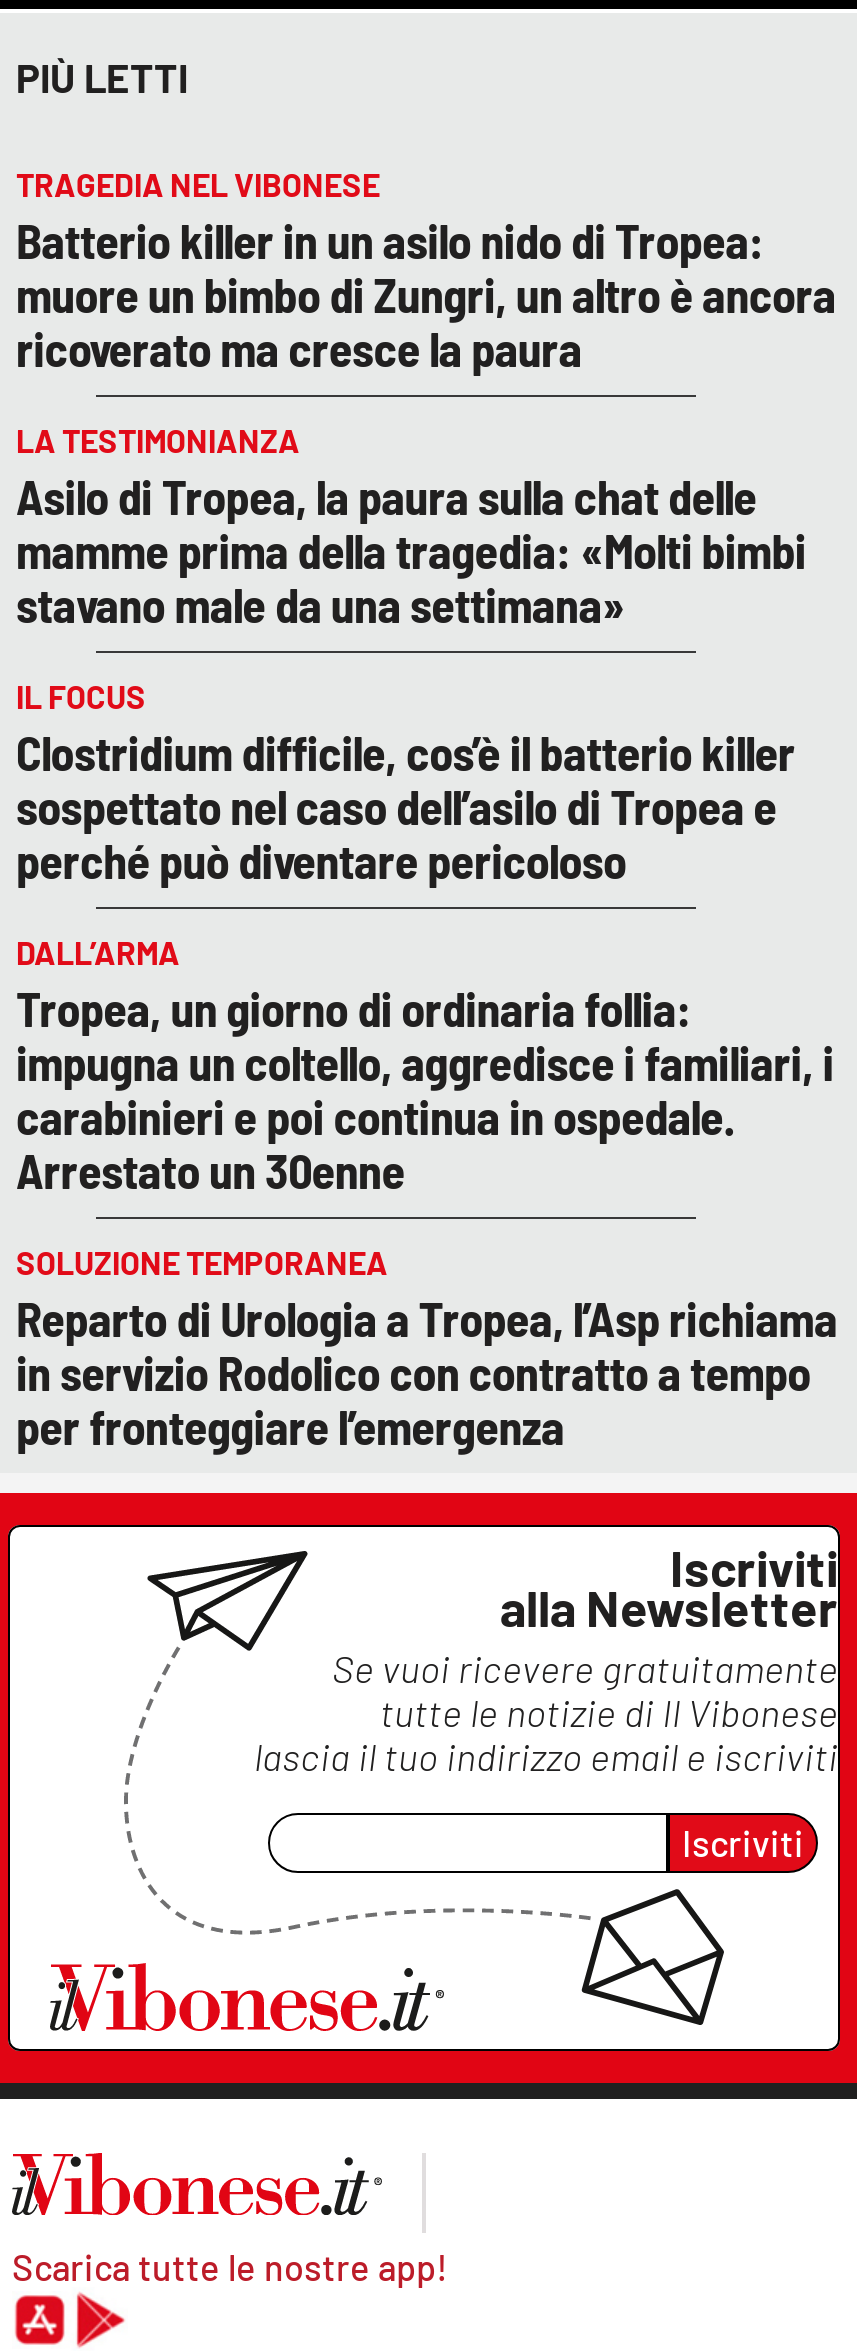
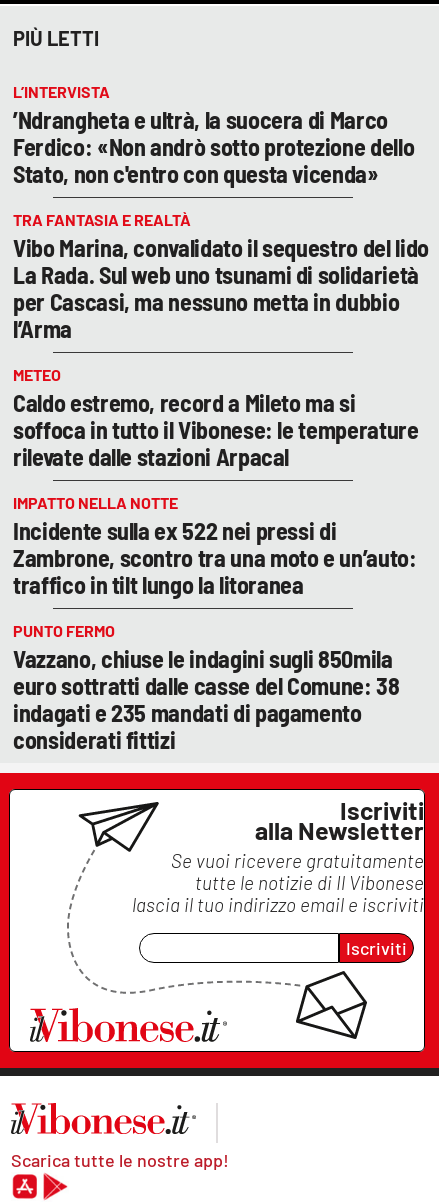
- TRAGEDIA NEL VIBONESE
- Batterio killer in un asilo nido di Tropea:
- muore un bimbo di Zungri, un altro è ancora
- ricoverato ma cresce la paura
+ L’INTERVISTA
+ ’Ndrangheta e ultrà, la suocera di Marco
+ Ferdico: «Non andrò sotto protezione dello
+ Stato, non c'entro con questa vicenda»

- LA TESTIMONIANZA
- Asilo di Tropea, la paura sulla chat delle
- mamme prima della tragedia: «Molti bimbi
- stavano male da una settimana»
+ TRA FANTASIA E REALTÀ
+ Vibo Marina, convalidato il sequestro del lido
+ La Rada. Sul web uno tsunami di solidarietà
+ per Cascasi, ma nessuno metta in dubbio
+ l’Arma

- IL FOCUS
- Clostridium difficile, cos’è il batterio killer
- sospettato nel caso dell’asilo di Tropea e
- perché può diventare pericoloso
+ METEO
+ Caldo estremo, record a Mileto ma si
+ soffoca in tutto il Vibonese: le temperature
+ rilevate dalle stazioni Arpacal

- DALL’ARMA
- Tropea, un giorno di ordinaria follia:
- impugna un coltello, aggredisce i familiari, i
- carabinieri e poi continua in ospedale.
- Arrestato un 30enne
+ IMPATTO NELLA NOTTE
+ Incidente sulla ex 522 nei pressi di
+ Zambrone, scontro tra una moto e un’auto:
+ traffico in tilt lungo la litoranea

- SOLUZIONE TEMPORANEA
- Reparto di Urologia a Tropea, l’Asp richiama
- in servizio Rodolico con contratto a tempo
- per fronteggiare l’emergenza
+ PUNTO FERMO
+ Vazzano, chiuse le indagini sugli 850mila
+ euro sottratti dalle casse del Comune: 38
+ indagati e 235 mandati di pagamento
+ considerati fittizi
